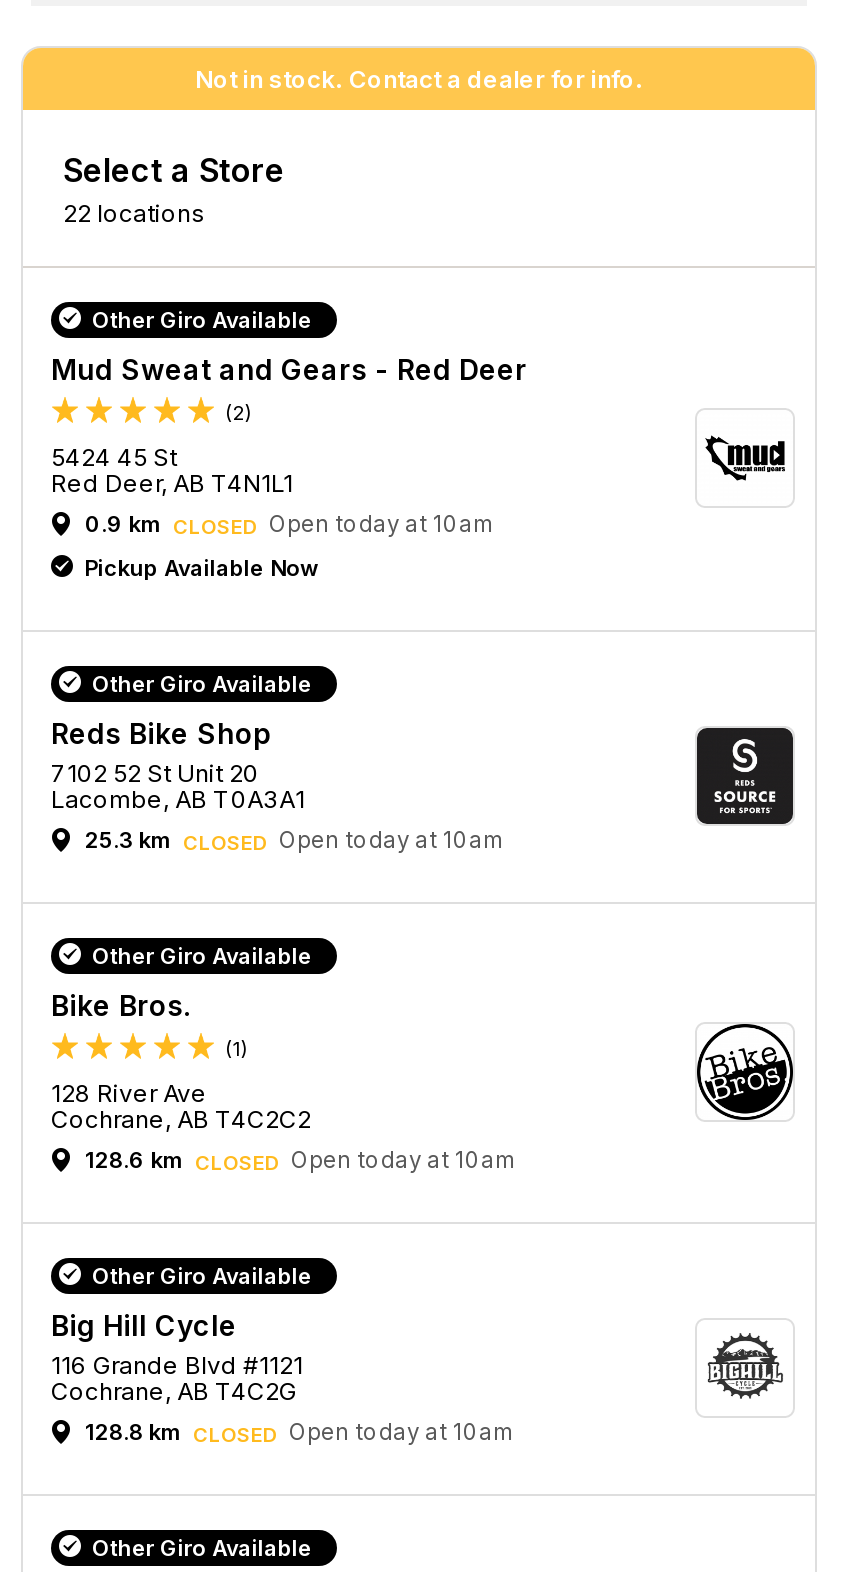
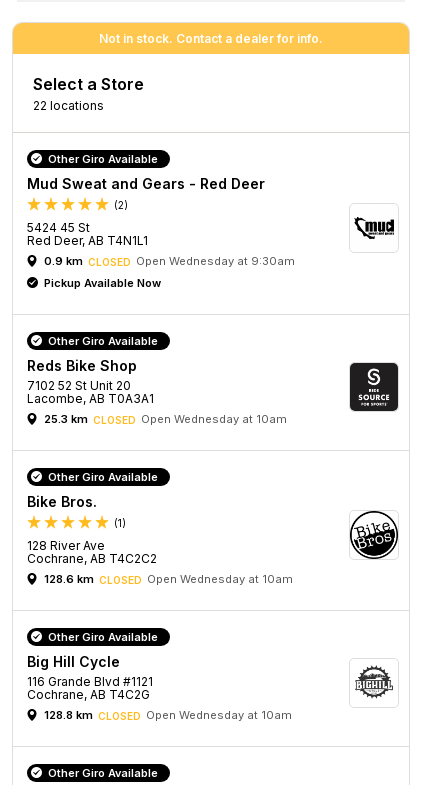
- 0.9 km CLOSED Open today at 10am
+ 0.9 km CLOSED Open Wednesday at 9:30am

- 25.3 km CLOSED Open today at 10am
+ 25.3 km CLOSED Open Wednesday at 10am

- 128.6 km CLOSED Open today at 10am
+ 128.6 km CLOSED Open Wednesday at 10am

- 128.8 km CLOSED Open today at 10am
+ 128.8 km CLOSED Open Wednesday at 10am
